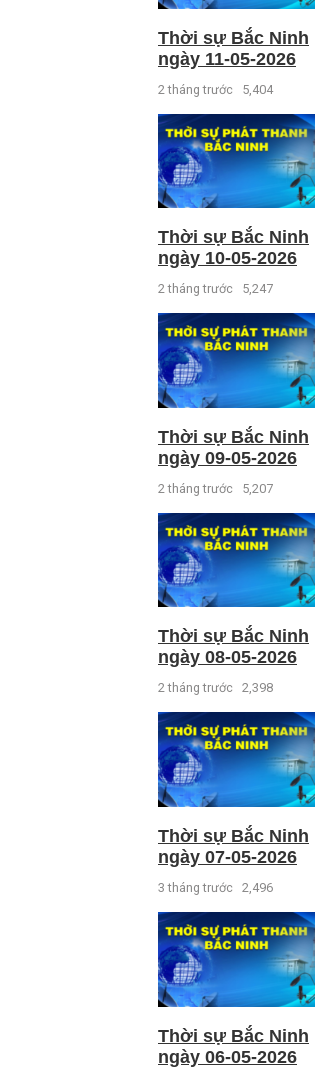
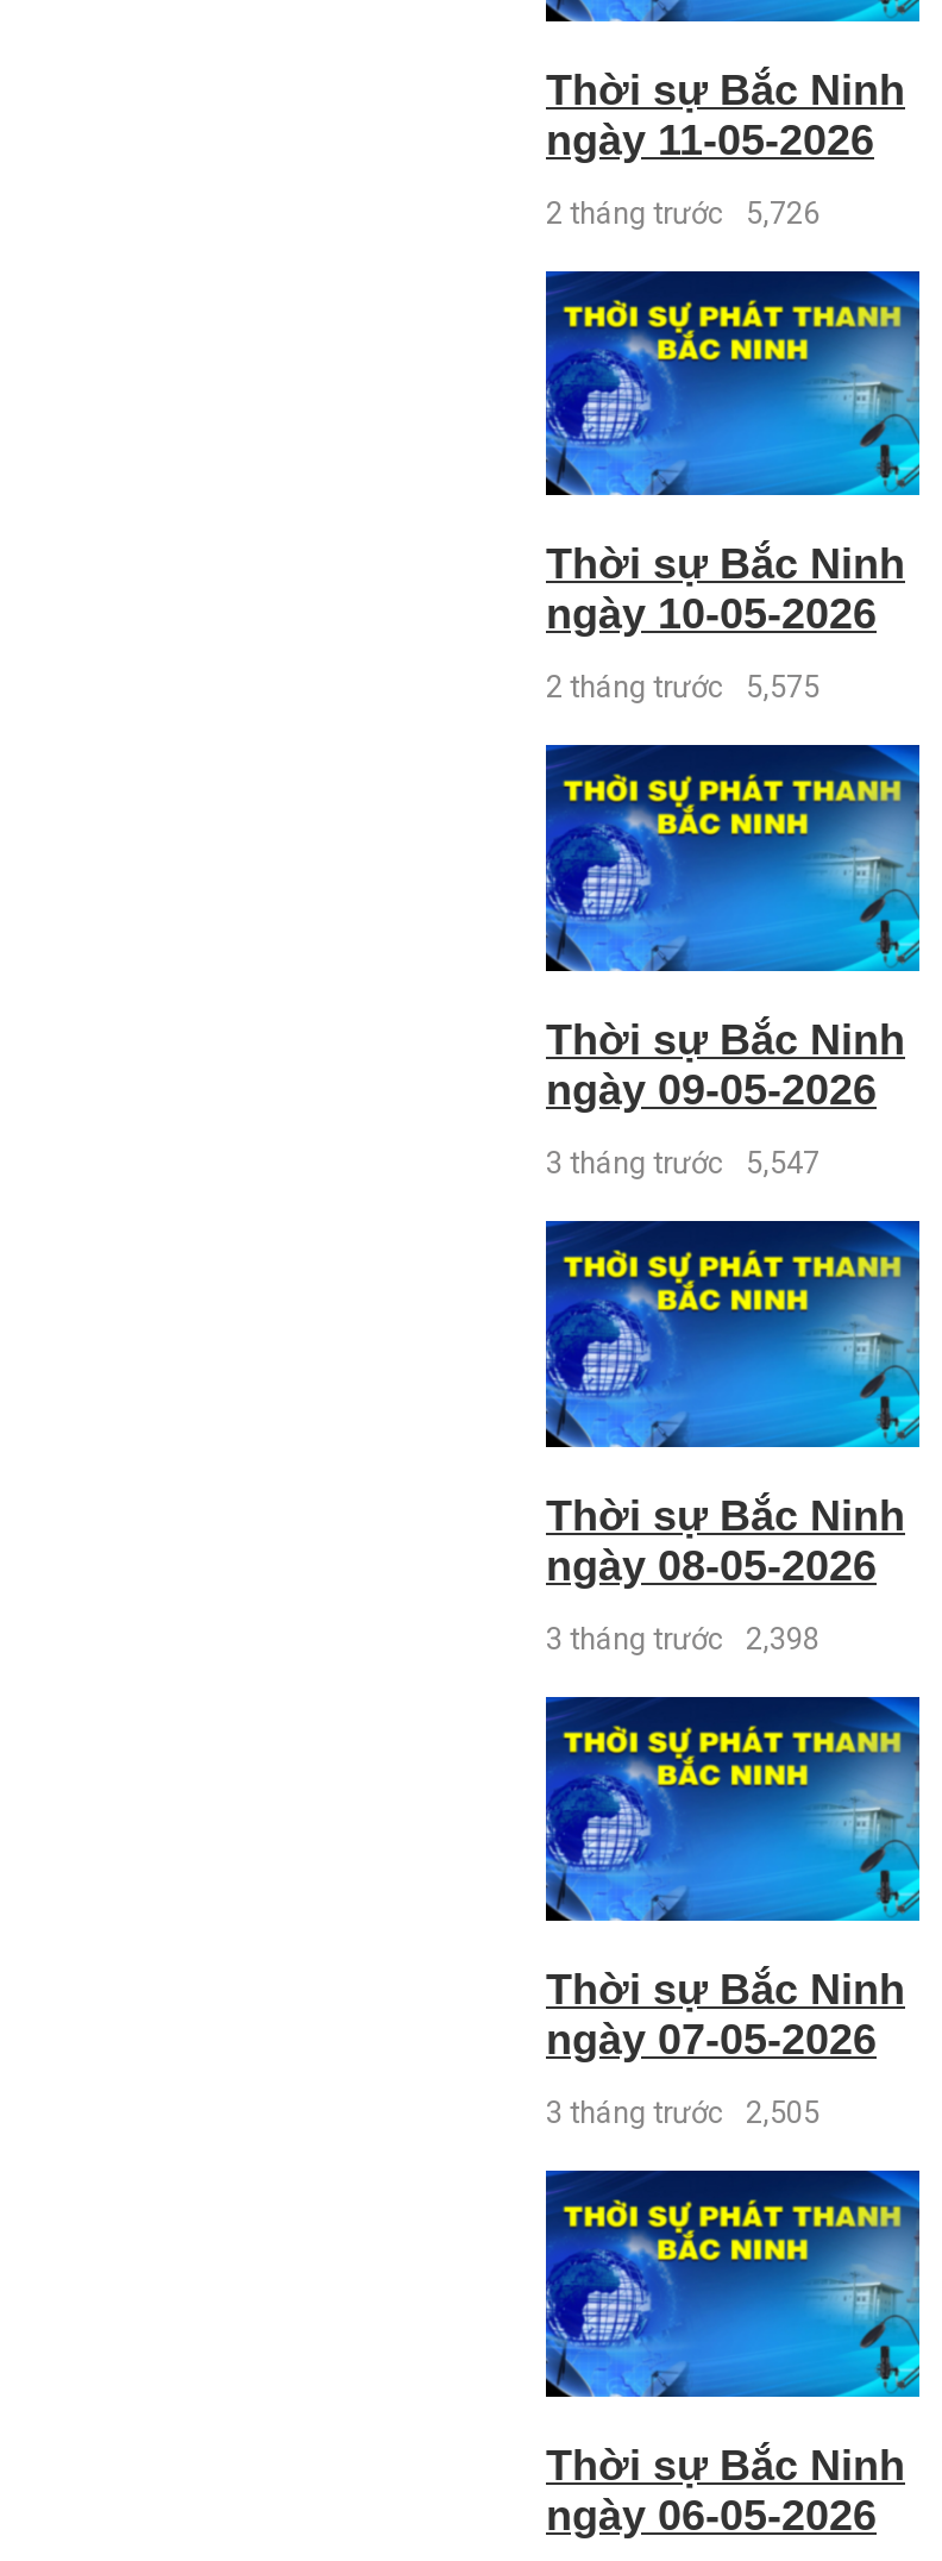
- 2 tháng trước 5,404
+ 2 tháng trước 5,726

- 2 tháng trước 5,247
+ 2 tháng trước 5,575

- 2 tháng trước 5,207
+ 3 tháng trước 5,547

- 2 tháng trước 2,398
+ 3 tháng trước 2,398

- 3 tháng trước 2,496
+ 3 tháng trước 2,505
